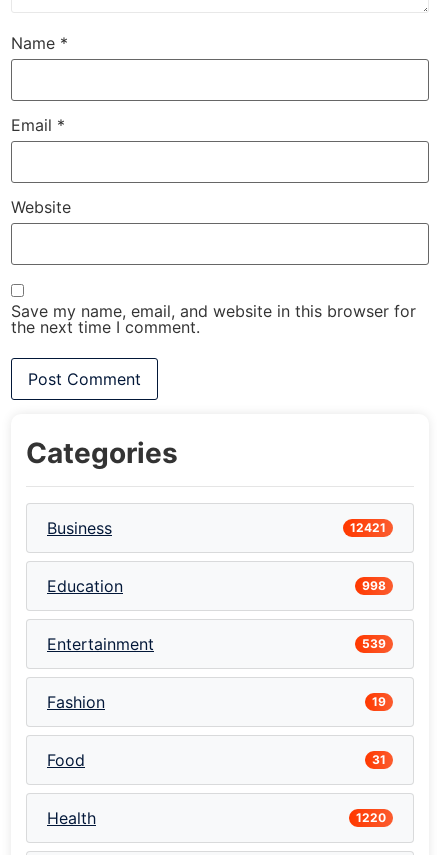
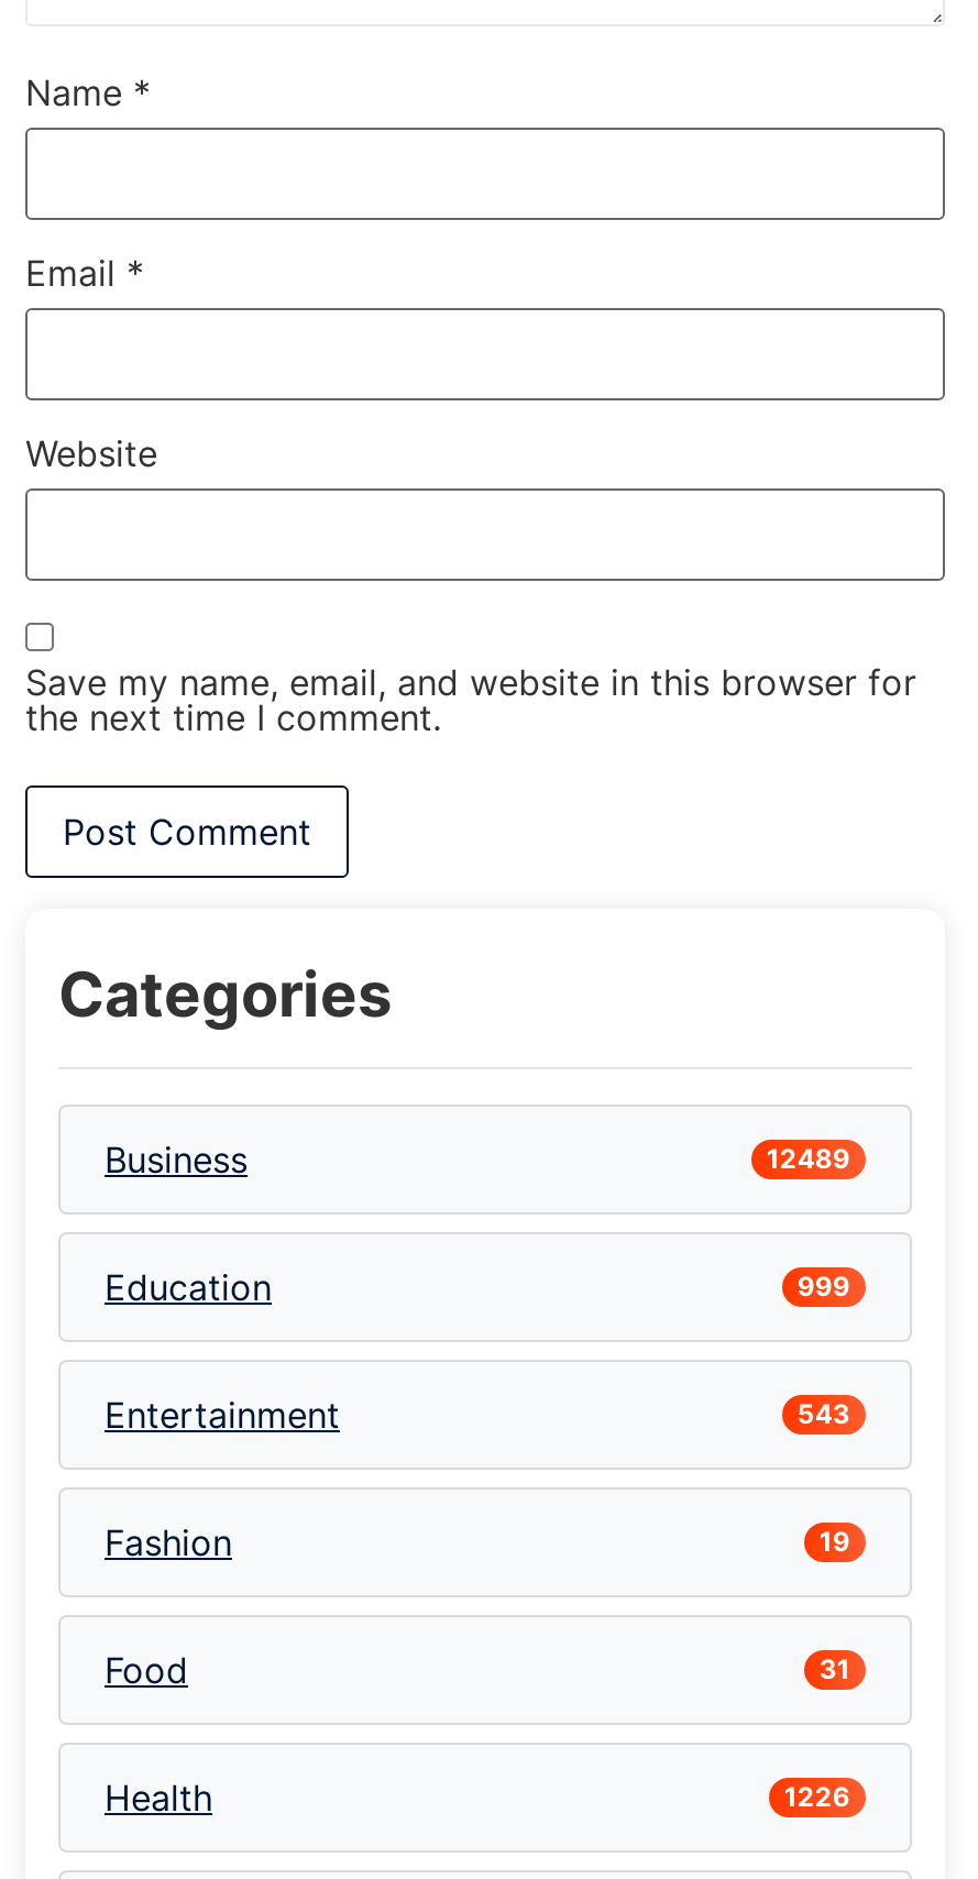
- 12421
+ 12489

- 998
+ 999

- 539
+ 543

- 1220
+ 1226
